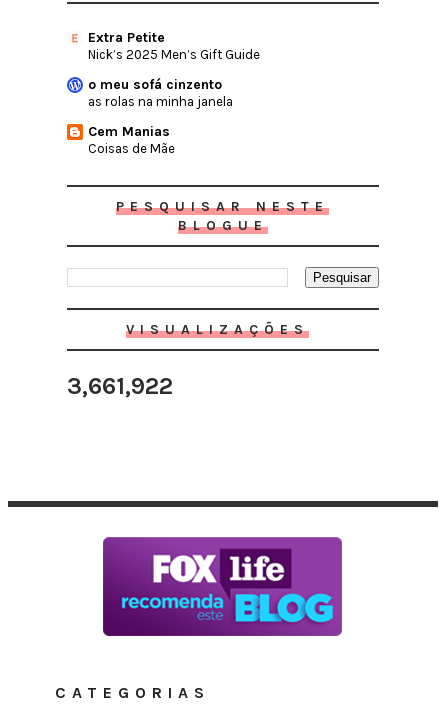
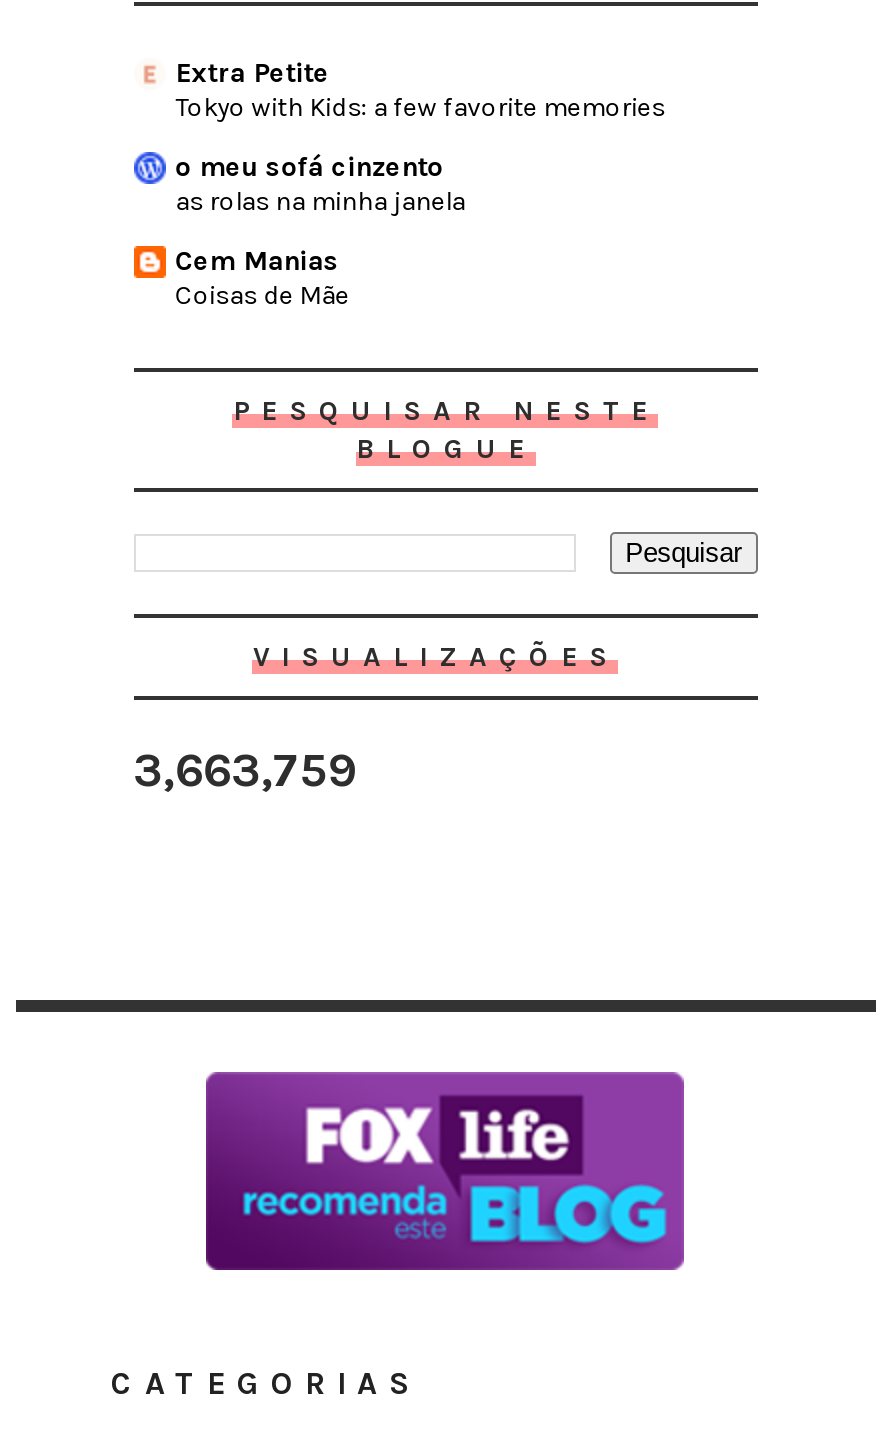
- Nick’s 2025 Men’s Gift Guide
+ Tokyo with Kids: a few favorite memories

- 3,661,922
+ 3,663,759
